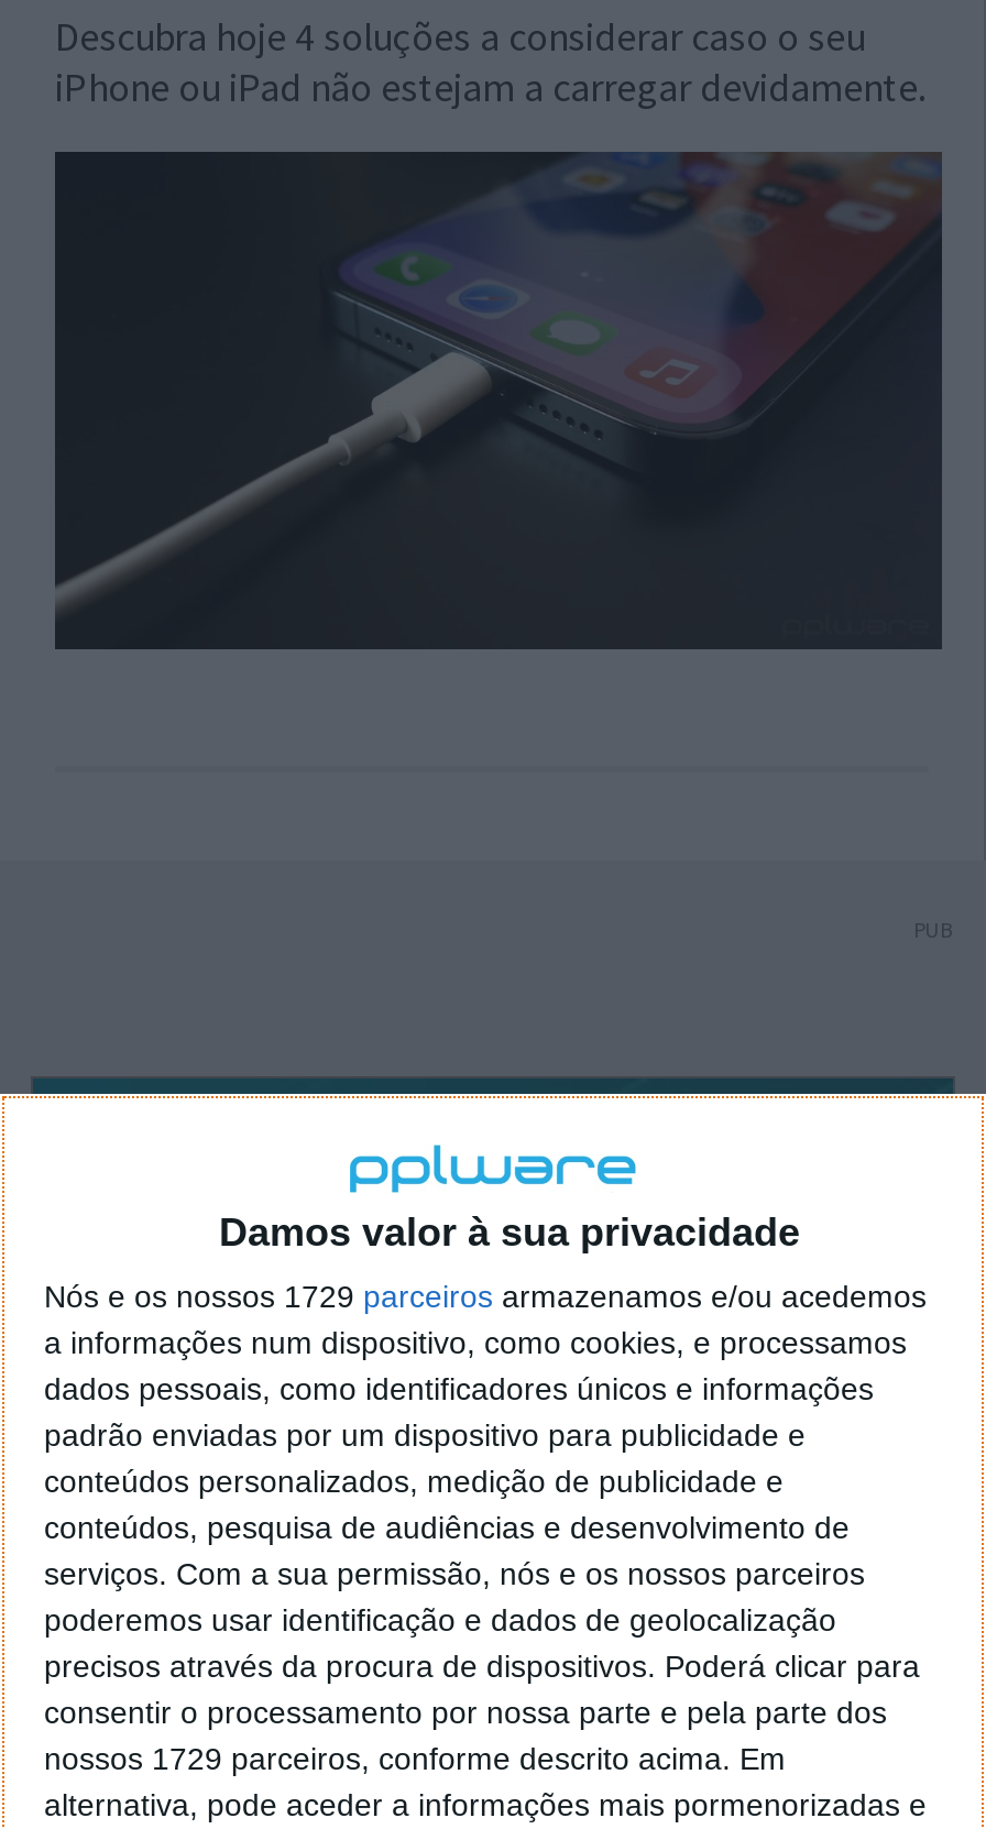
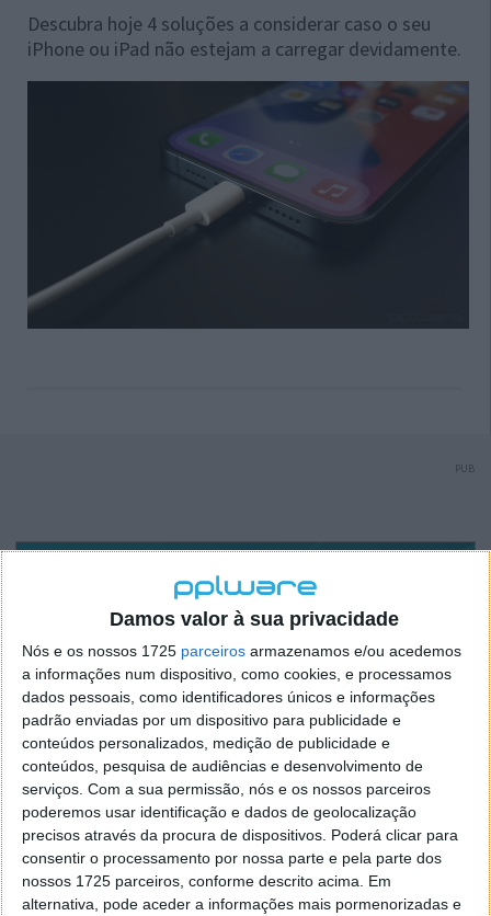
- Nós e os nossos 1729 parceiros armazenamos e/ou acedemos
+ Nós e os nossos 1725 parceiros armazenamos e/ou acedemos

- nossos 1729 parceiros, conforme descrito acima. Em
+ nossos 1725 parceiros, conforme descrito acima. Em
